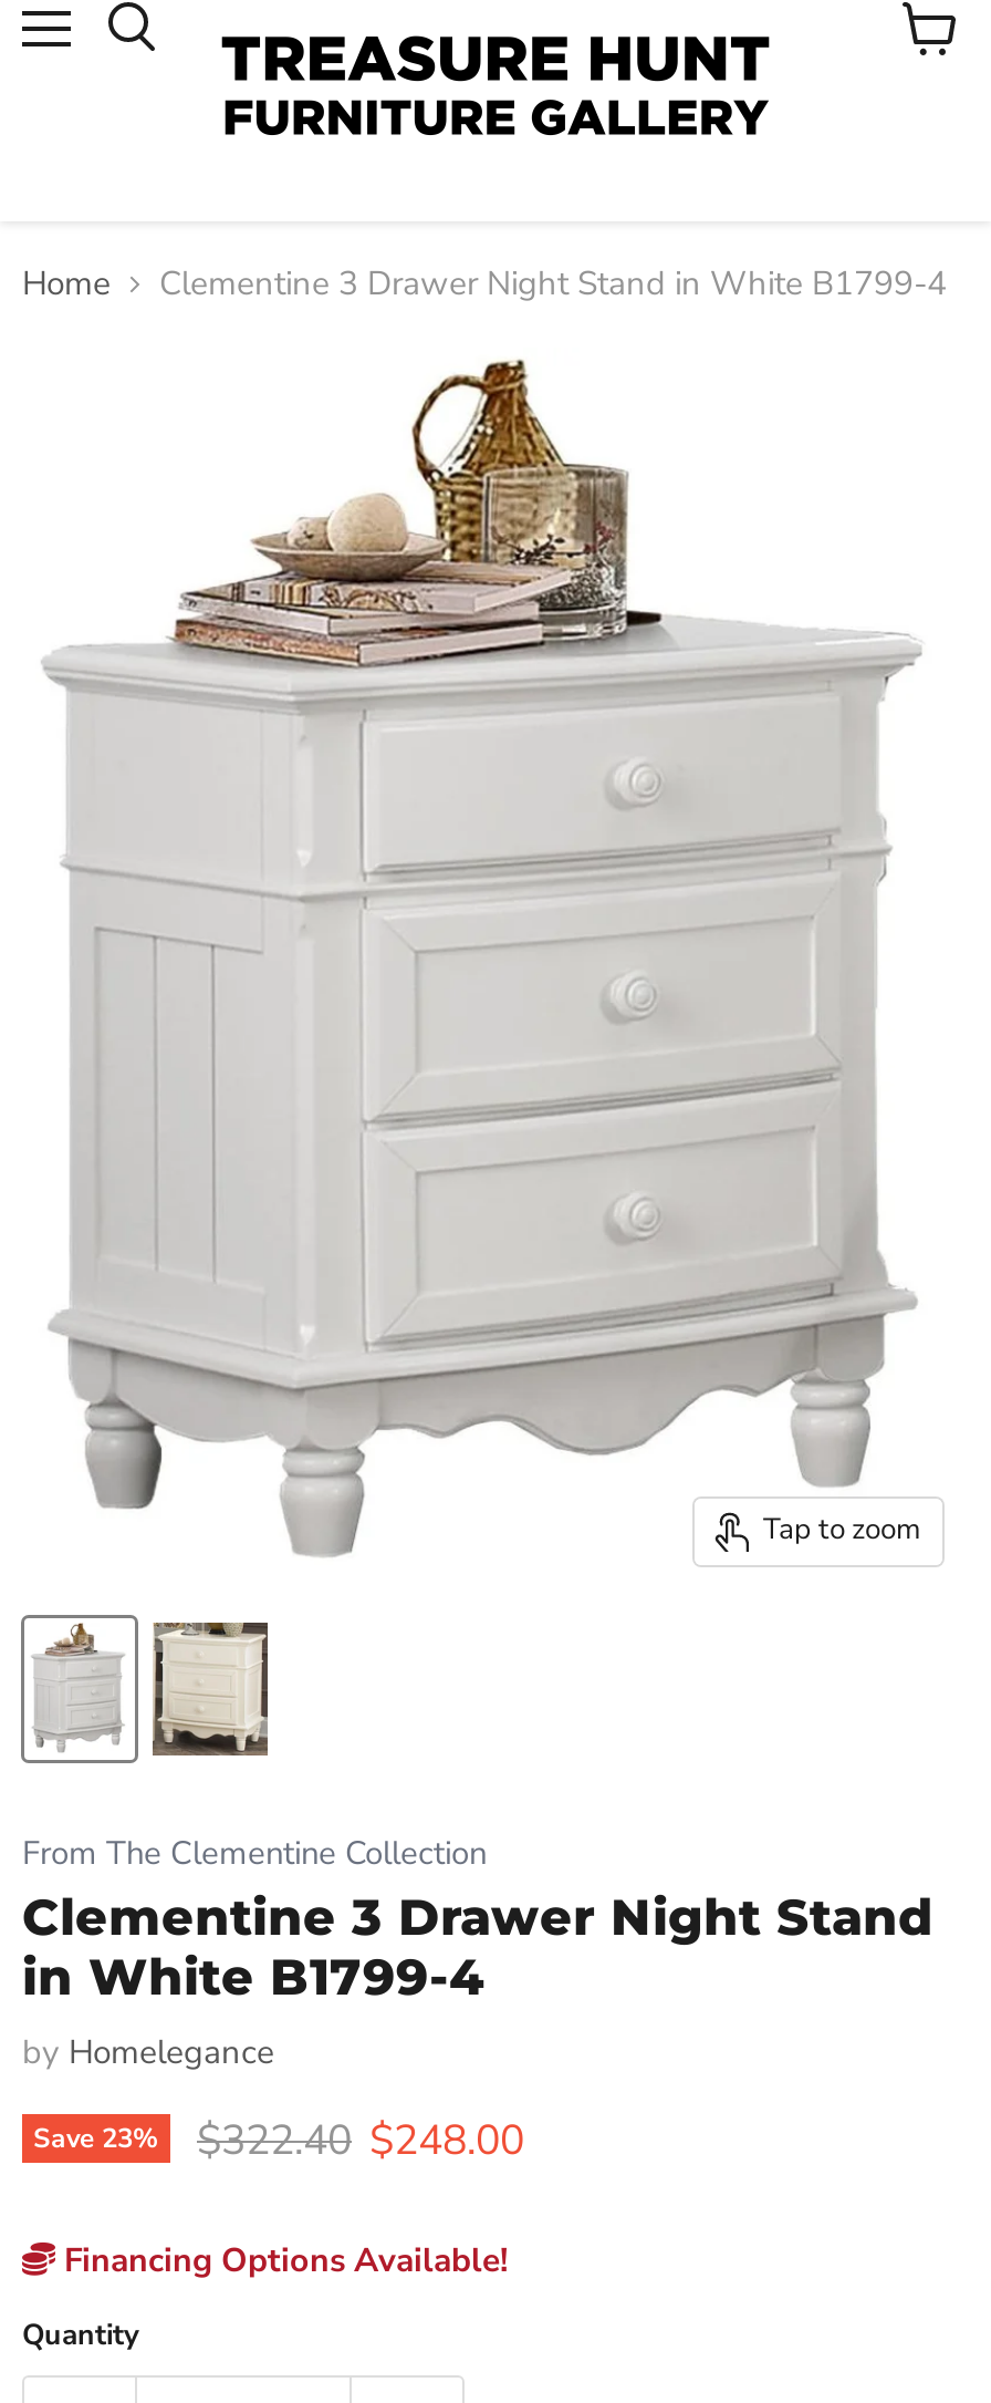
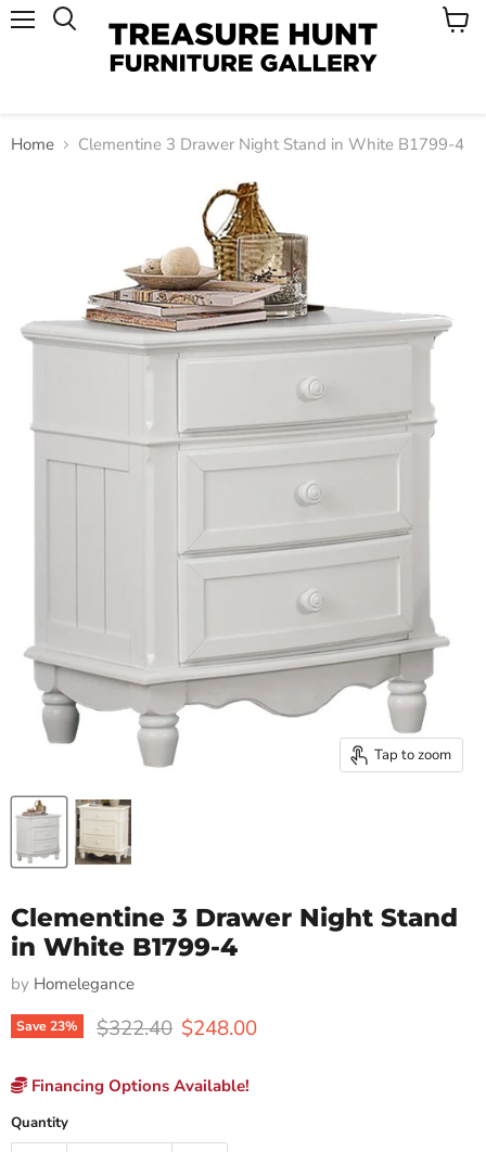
- From The Clementine Collection
